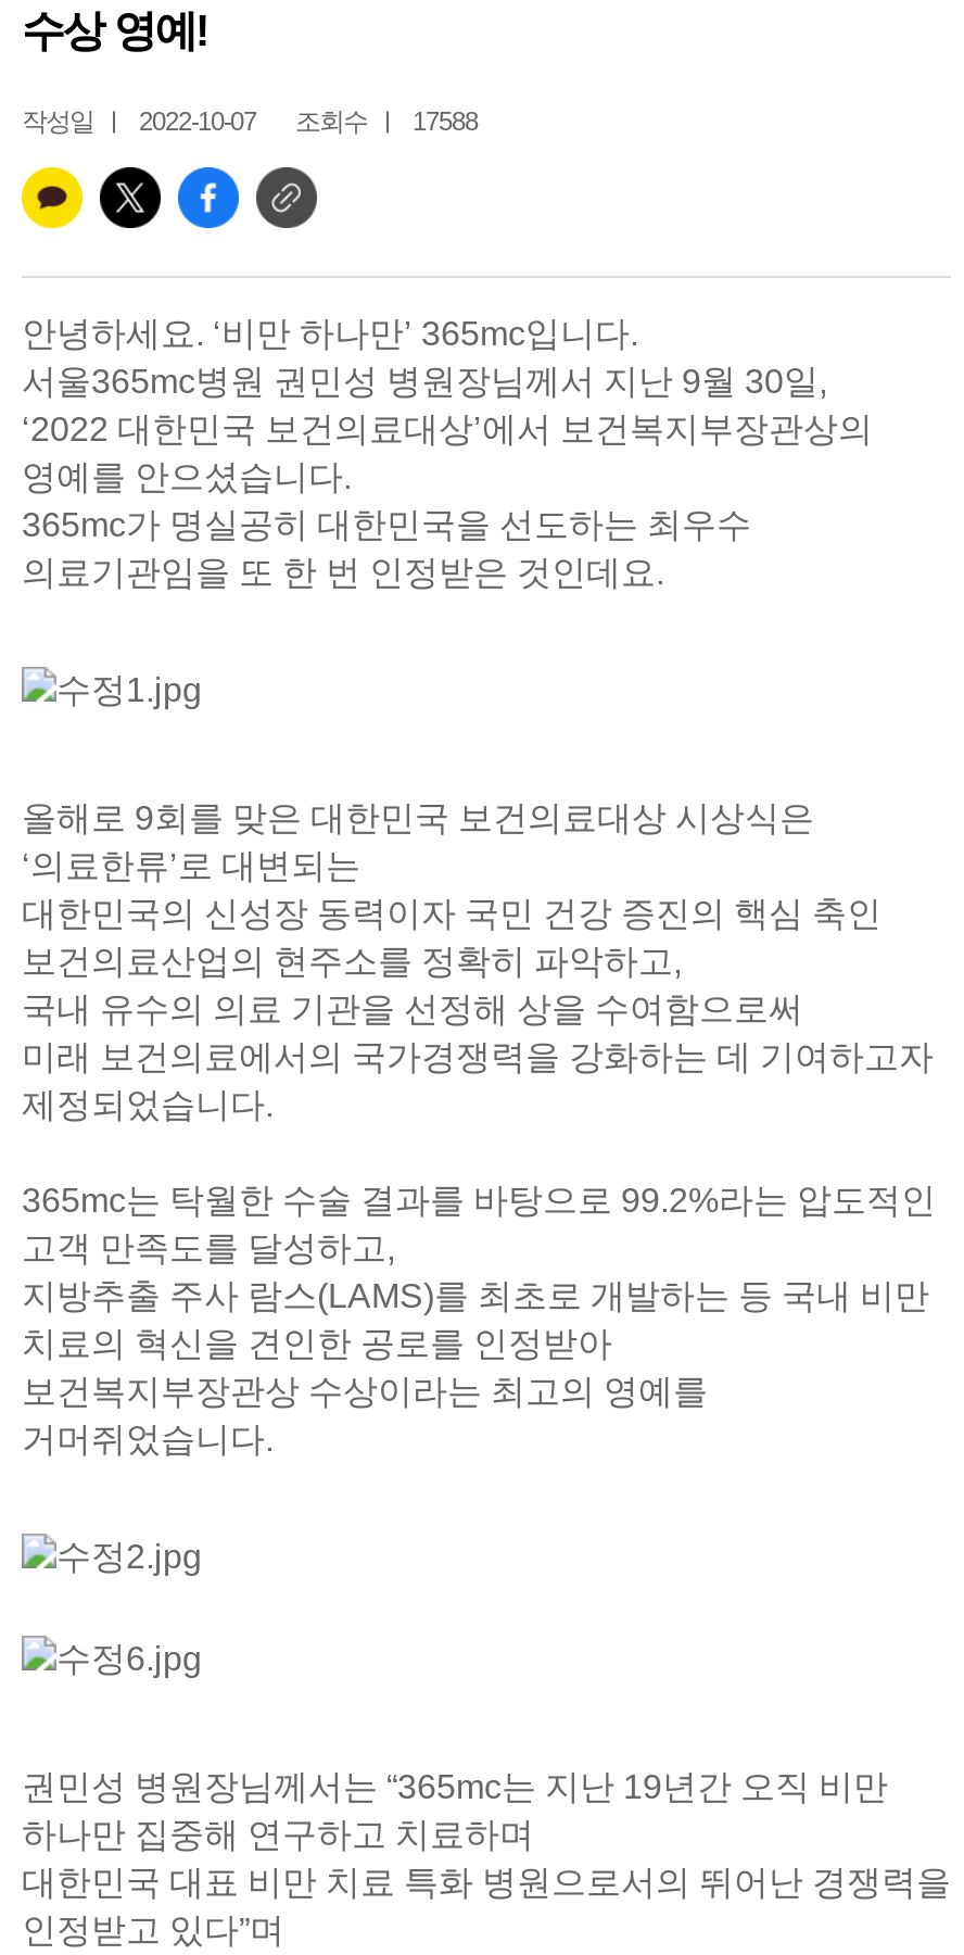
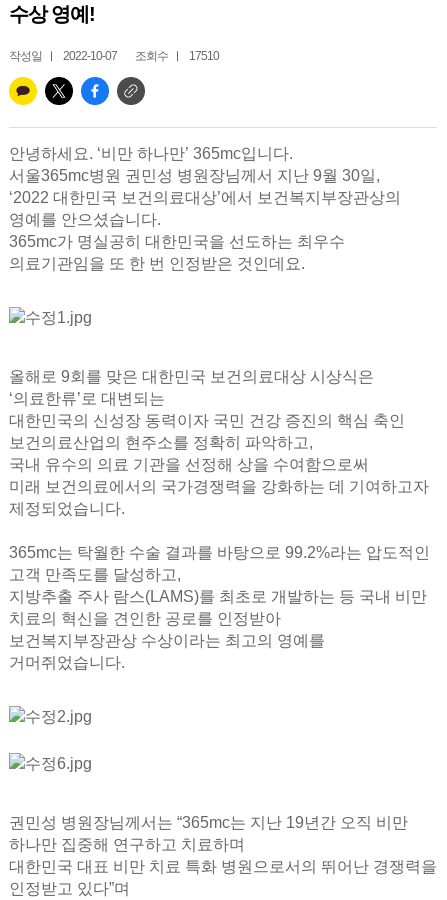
- 작성일 2022-10-07 조회수 17588
+ 작성일 2022-10-07 조회수 17510
